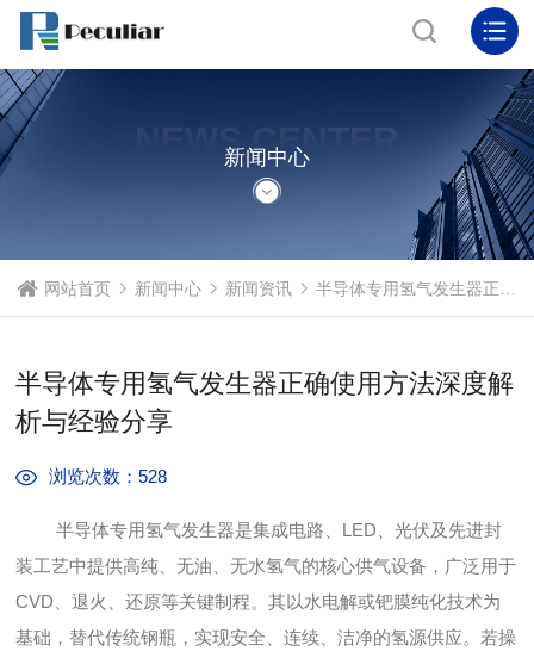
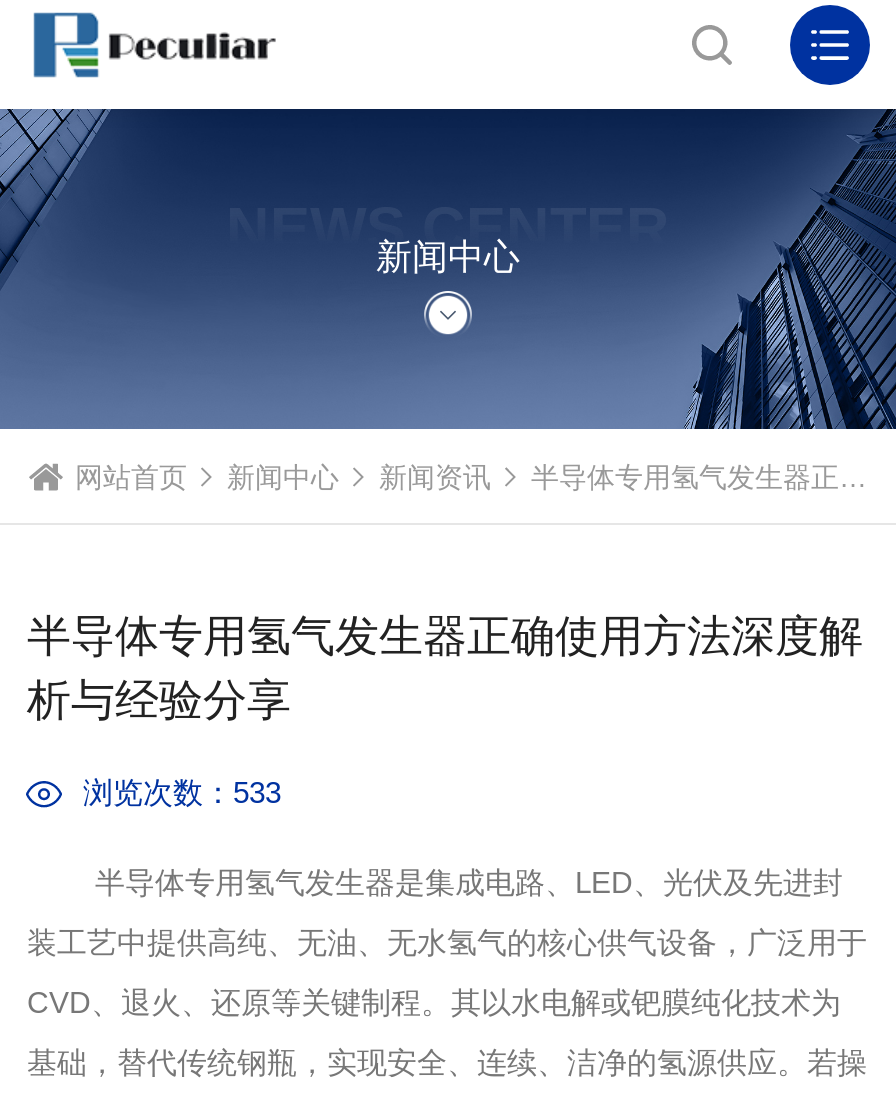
- 浏览次数：528
+ 浏览次数：533
